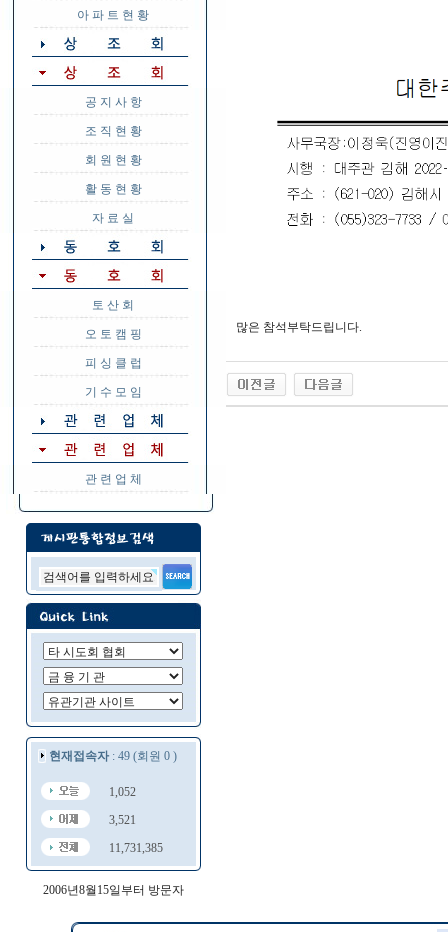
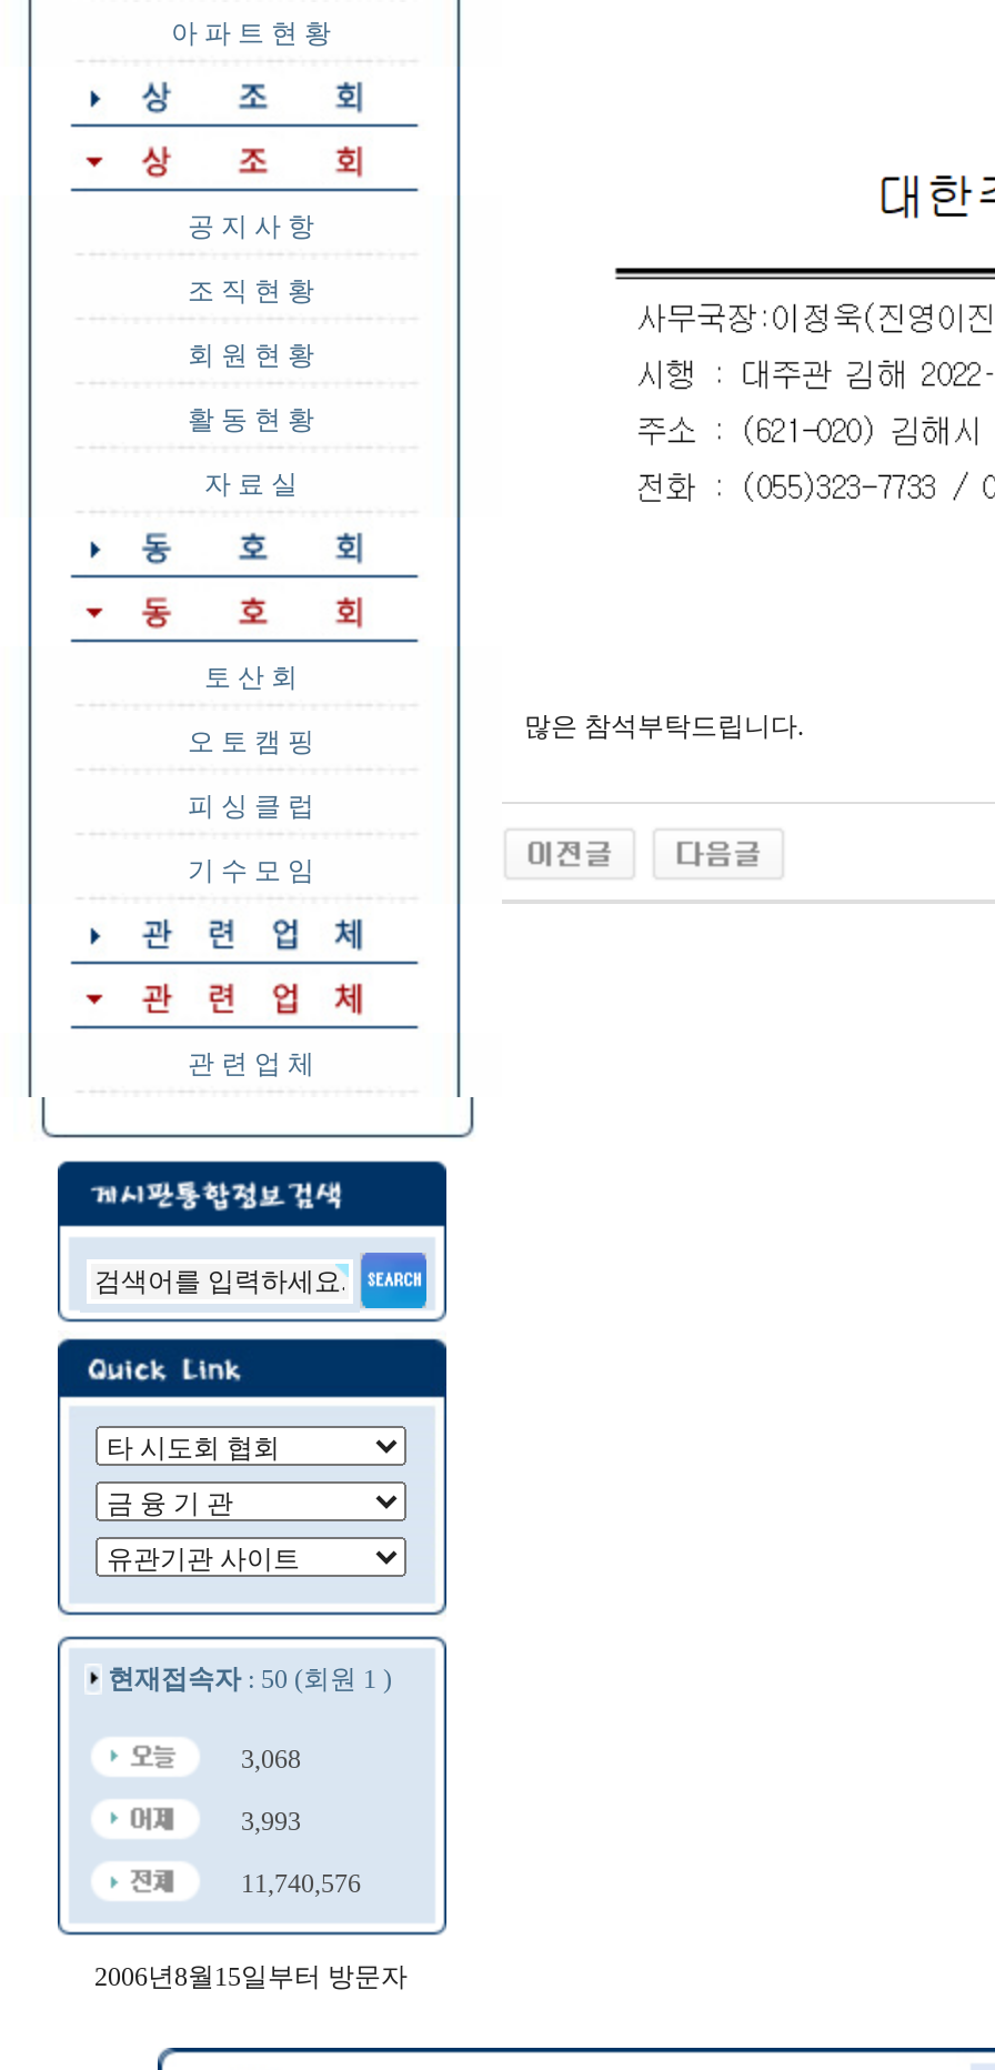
- 현재접속자: 49 (회원 0 )
+ 현재접속자: 50 (회원 1 )

- 1,052
+ 3,068

- 3,521
+ 3,993

- 11,731,385
+ 11,740,576
